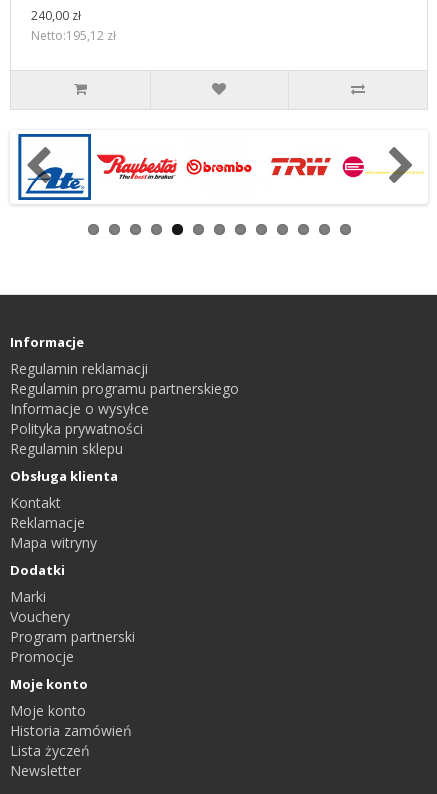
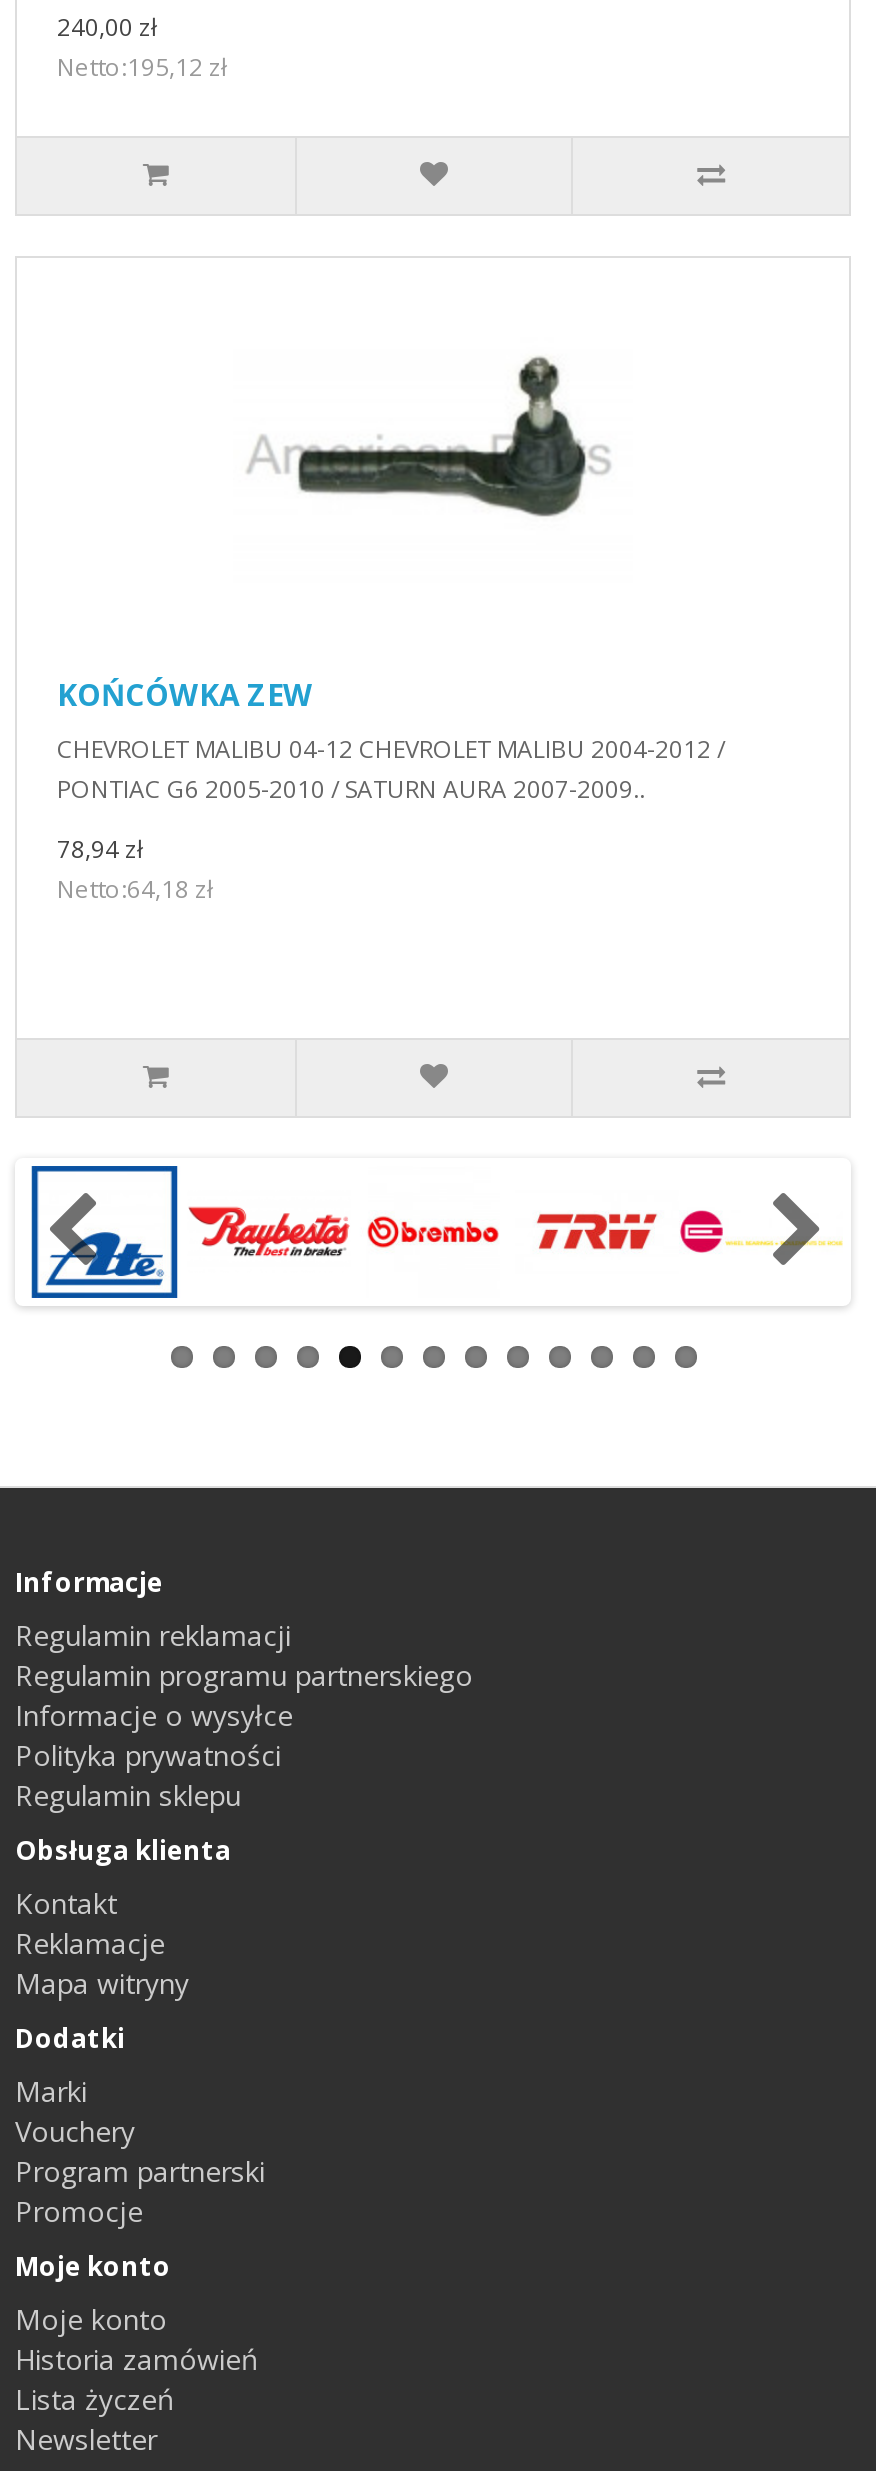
+ KOŃCÓWKA ZEW
+ CHEVROLET MALIBU 04-12 CHEVROLET MALIBU 2004-2012 /
+ PONTIAC G6 2005-2010 / SATURN AURA 2007-2009..
+ 78,94 zł
+ Netto:64,18 zł

+ [image]
